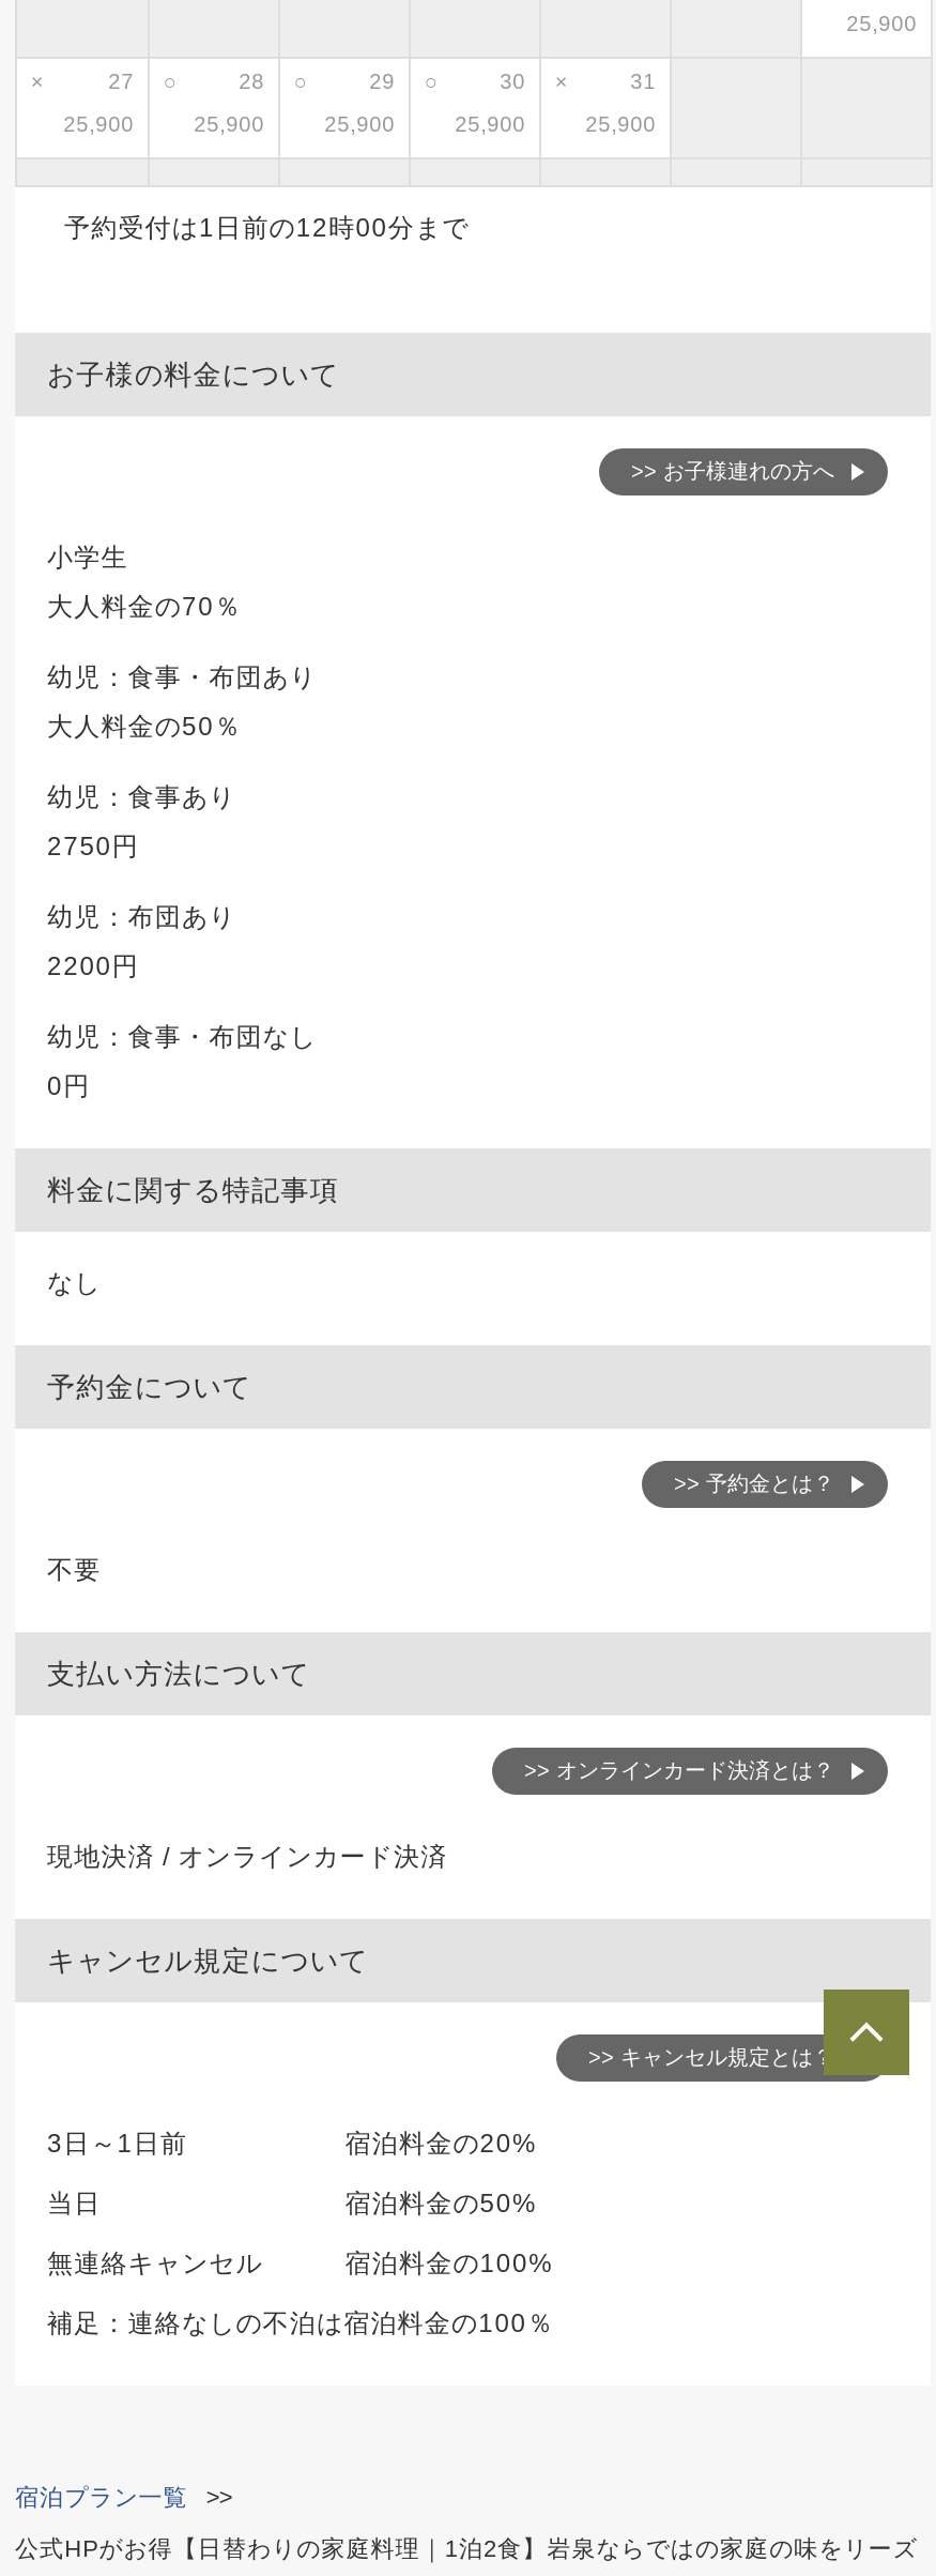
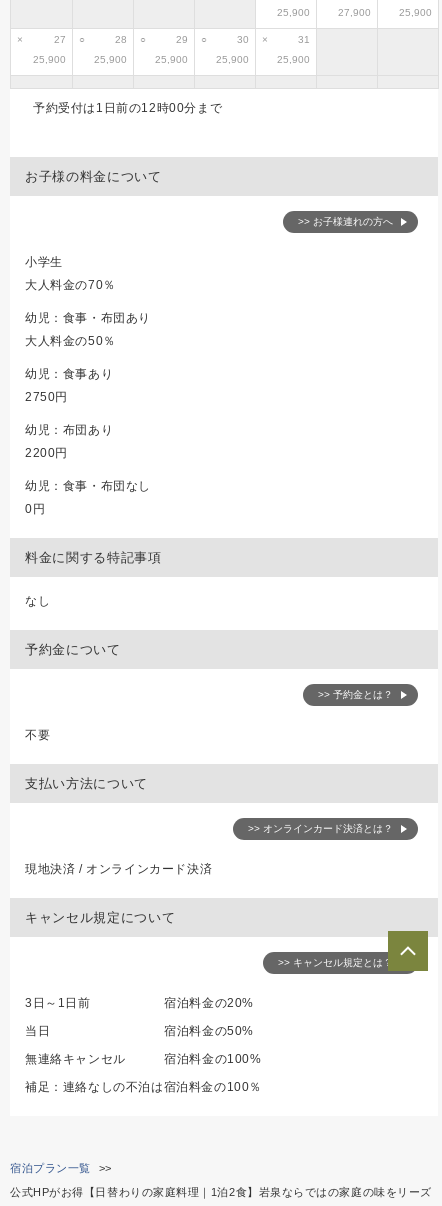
+ 25,900

+ 27,900
